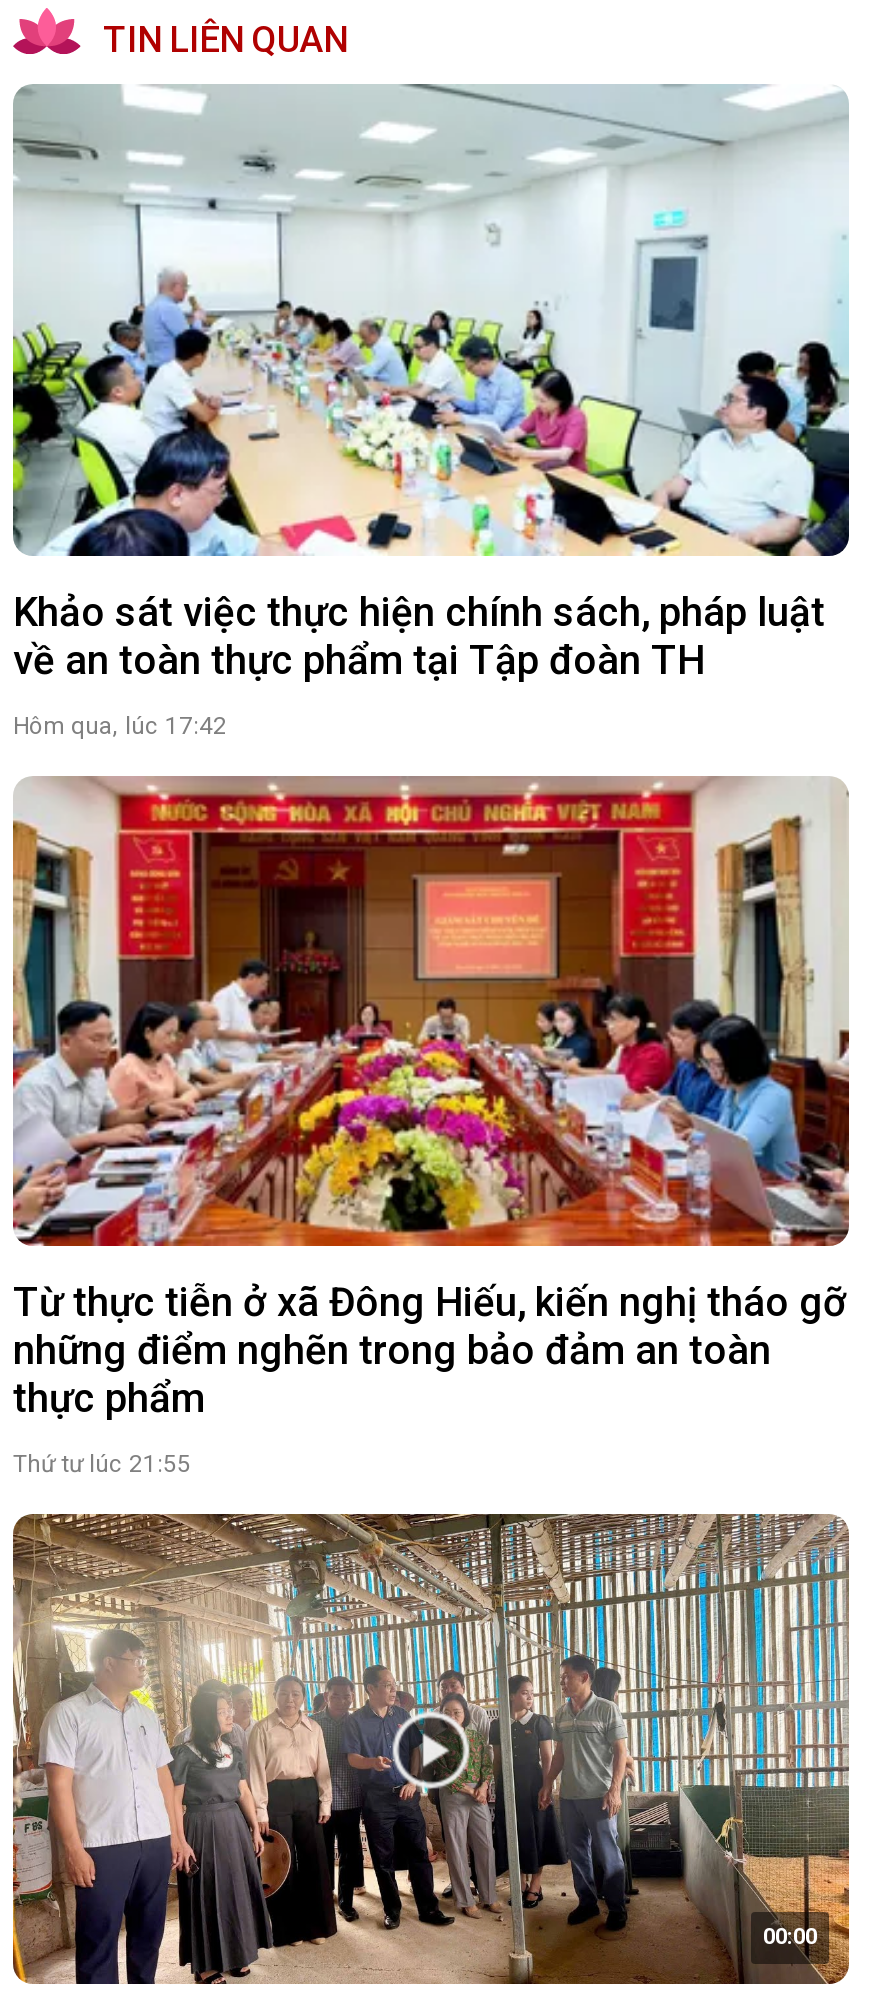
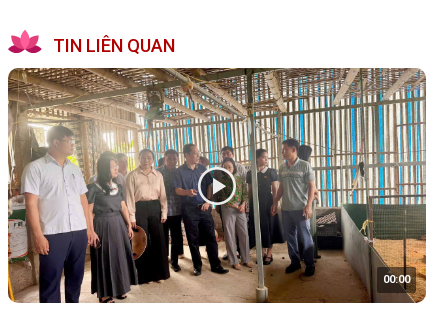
- [image]
- Khảo sát việc thực hiện chính sách, pháp luật
- về an toàn thực phẩm tại Tập đoàn TH
- Hôm qua, lúc 17:42

- [image]
- Từ thực tiễn ở xã Đông Hiếu, kiến nghị tháo gỡ
- những điểm nghẽn trong bảo đảm an toàn
- thực phẩm
- Thứ tư lúc 21:55
